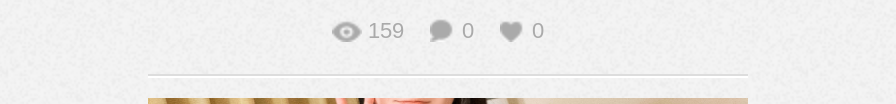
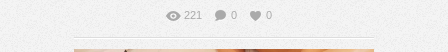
- 159
+ 221
